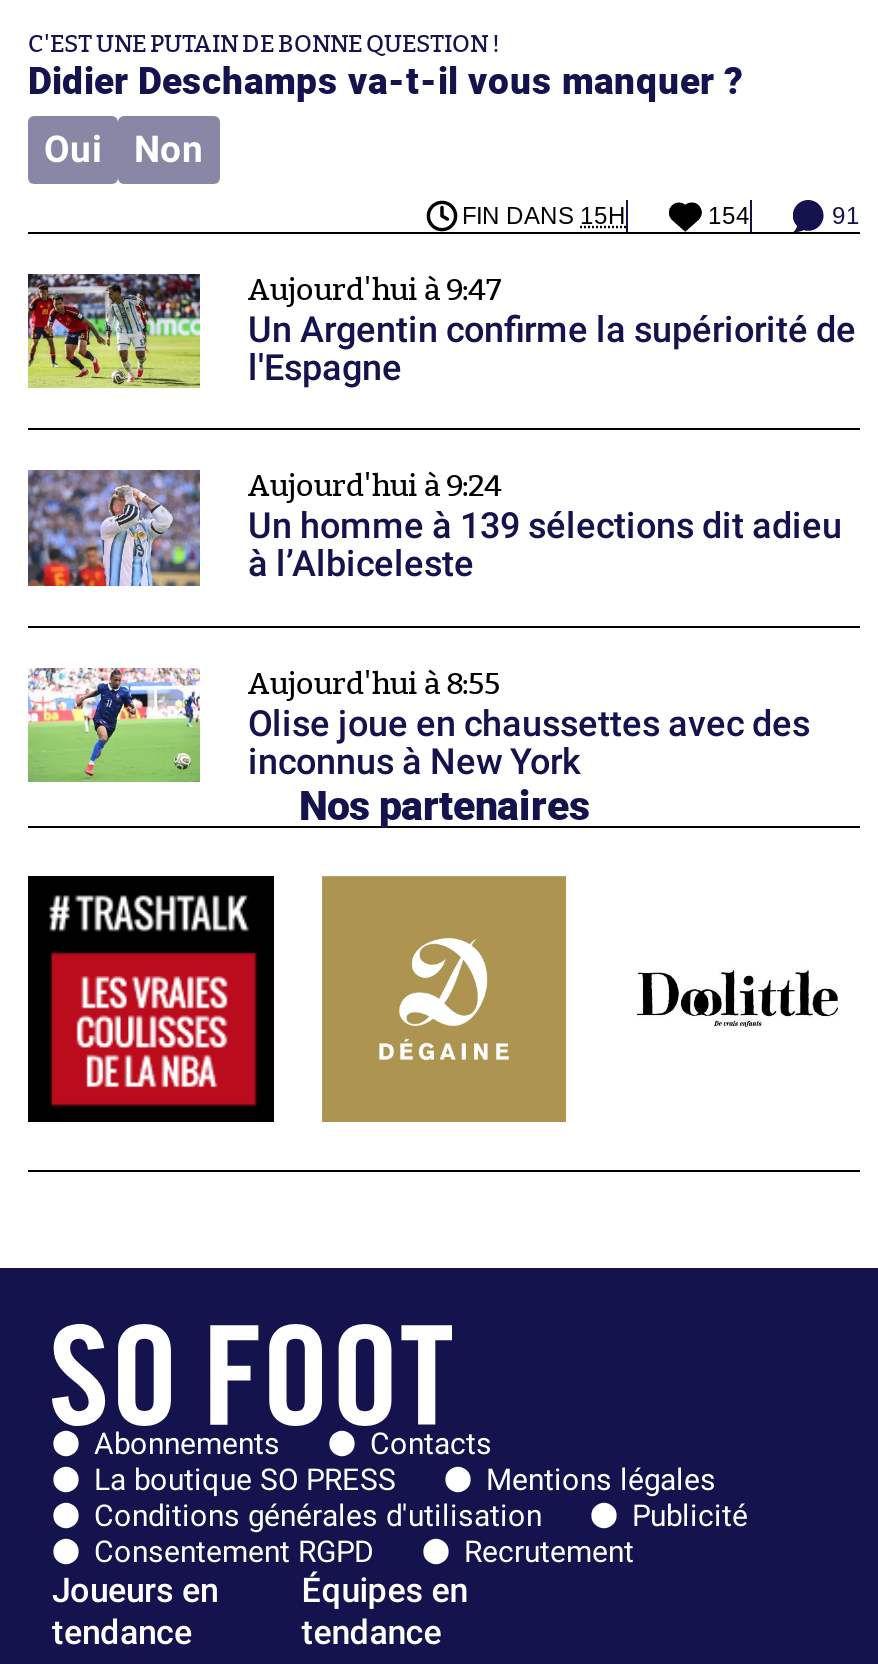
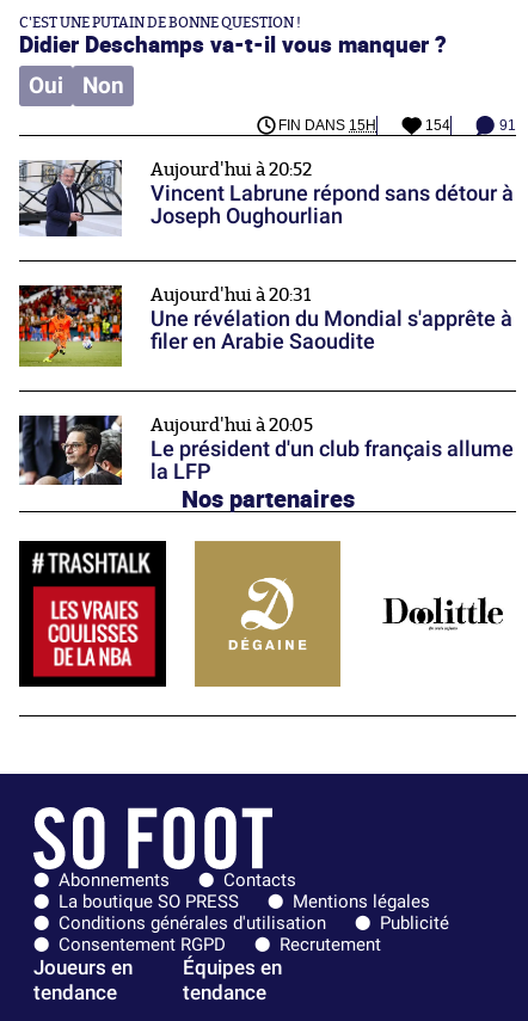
- [image]
- Aujourd'hui à 9:47
- Un Argentin confirme la supériorité de
- l'Espagne
+ [image]
+ Aujourd'hui à 20:52
+ Vincent Labrune répond sans détour à
+ Joseph Oughourlian

- [image]
- Aujourd'hui à 9:24
- Un homme à 139 sélections dit adieu
- à l’Albiceleste
+ [image]
+ Aujourd'hui à 20:31
+ Une révélation du Mondial s'apprête à
+ filer en Arabie Saoudite

- [image]
- Aujourd'hui à 8:55
- Olise joue en chaussettes avec des
- inconnus à New York
+ [image]
+ Aujourd'hui à 20:05
+ Le président d'un club français allume
+ la LFP
